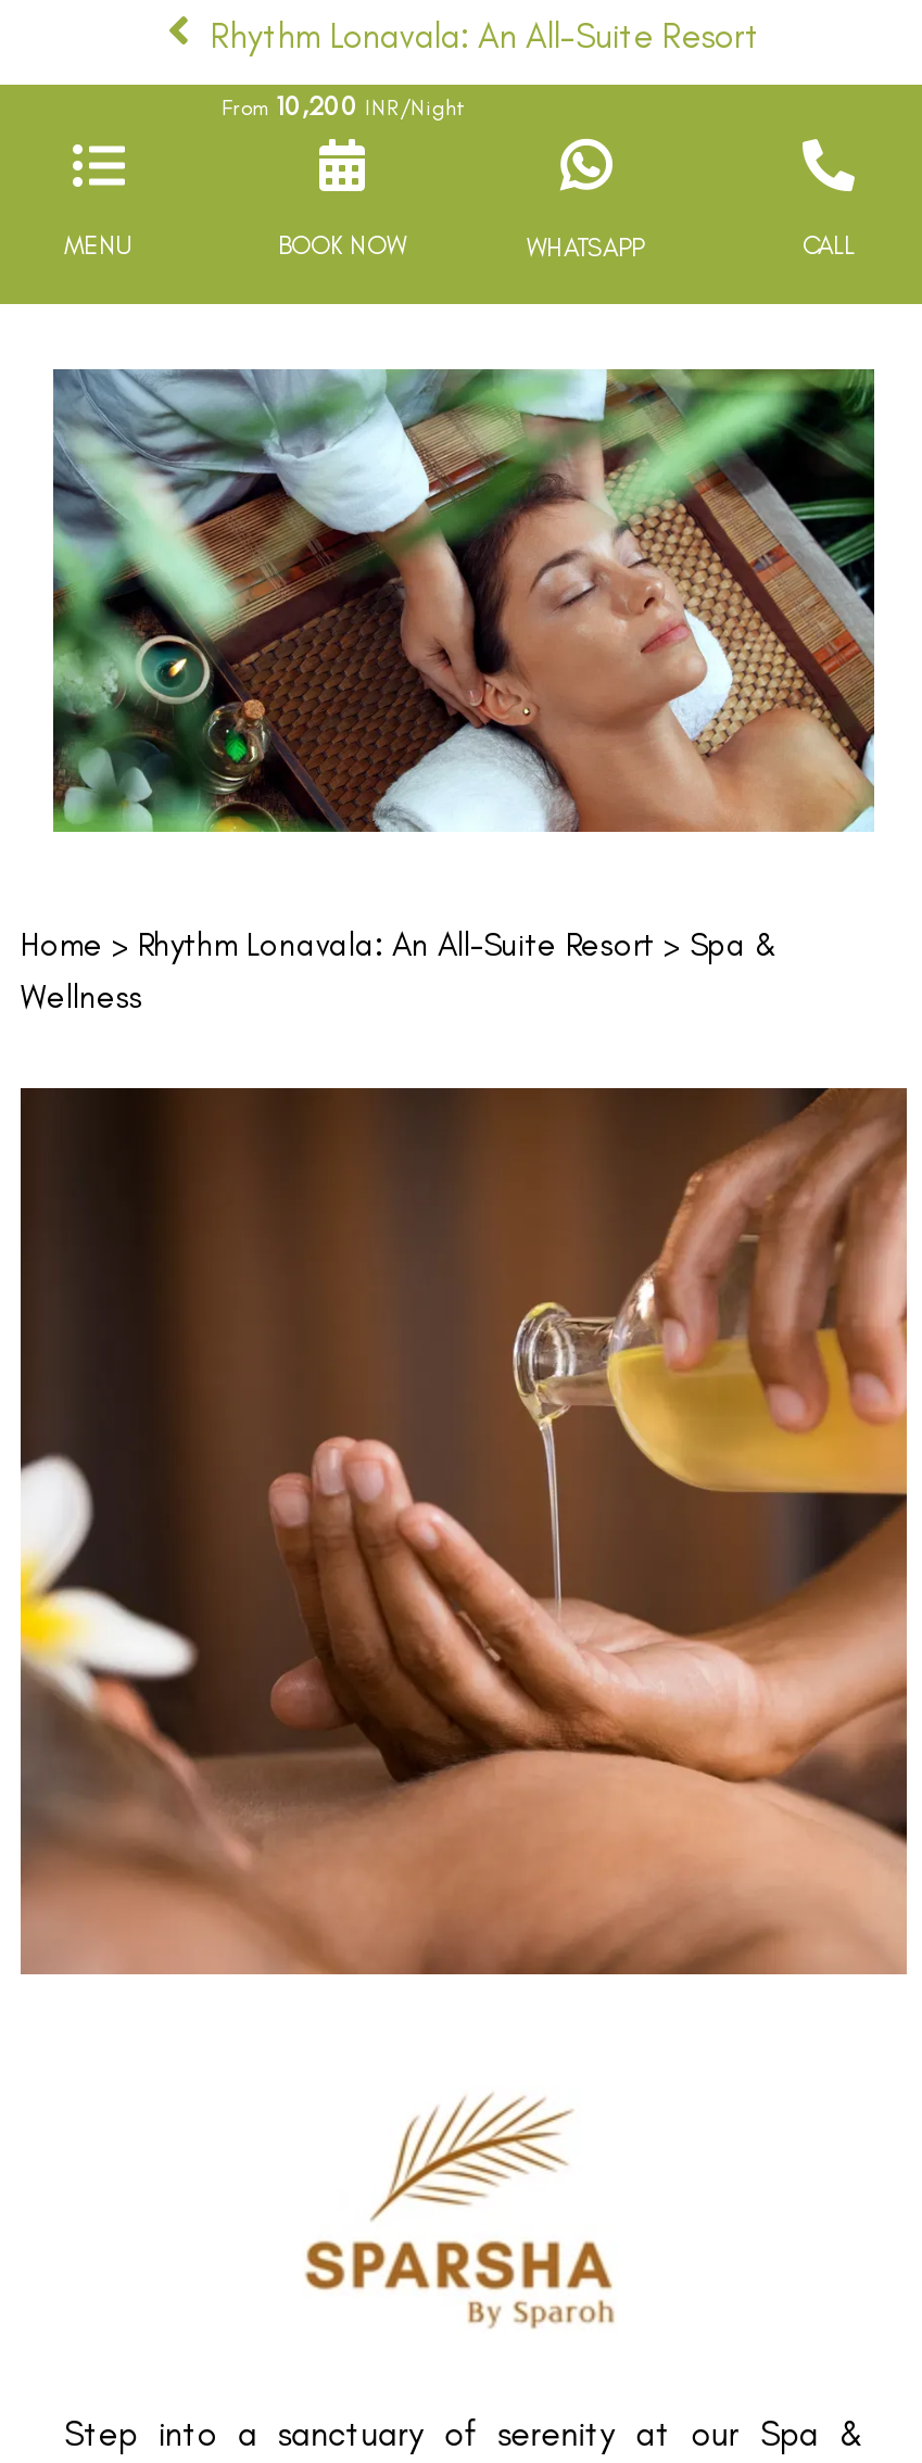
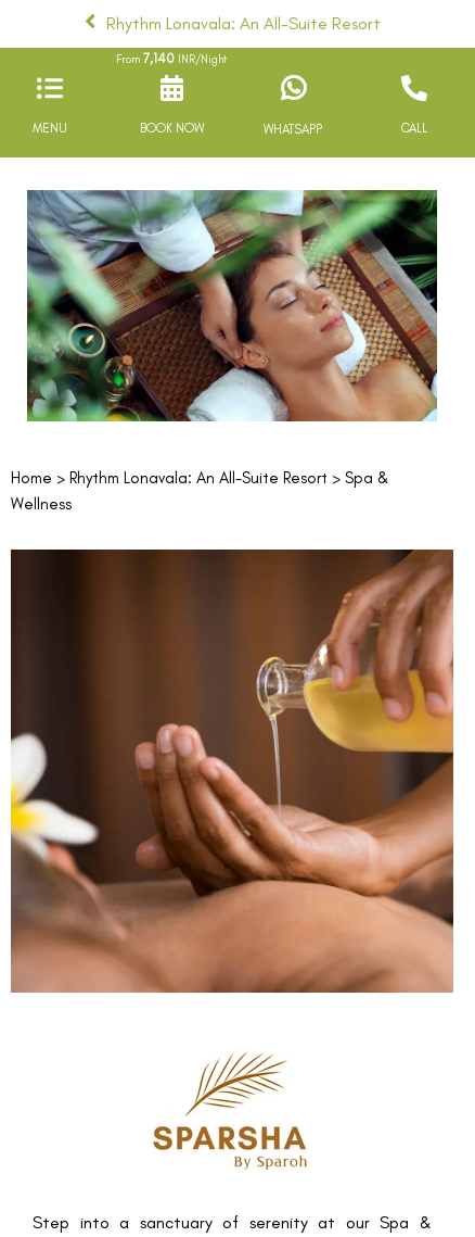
- From 10,200 INR/Night
+ From 7,140 INR/Night
